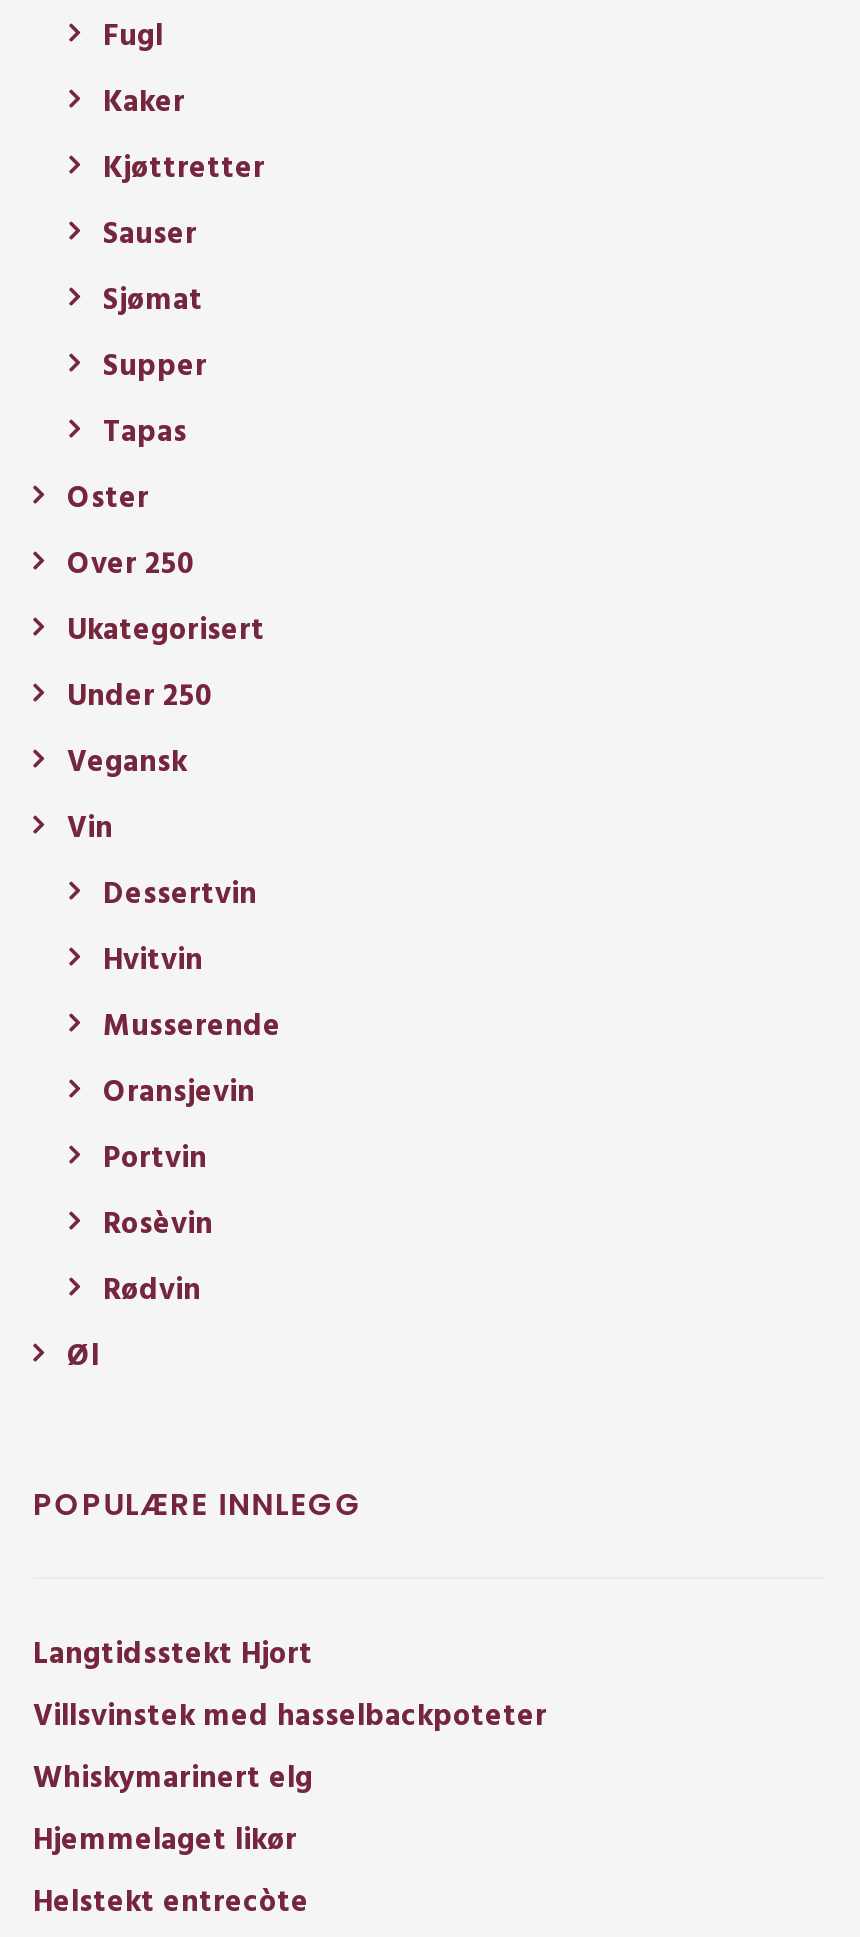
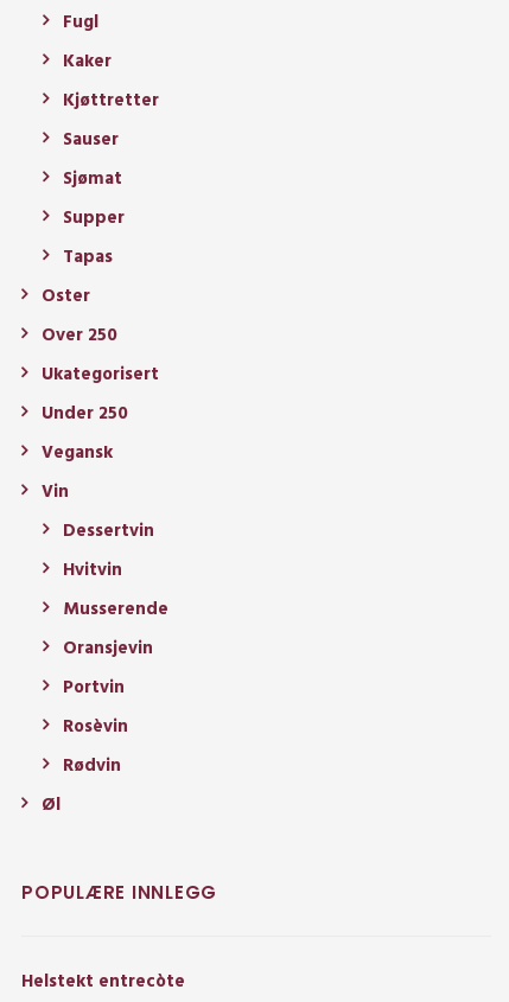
- Langtidsstekt Hjort
- Villsvinstek med hasselbackpoteter
- Whiskymarinert elg
- Hjemmelaget likør
